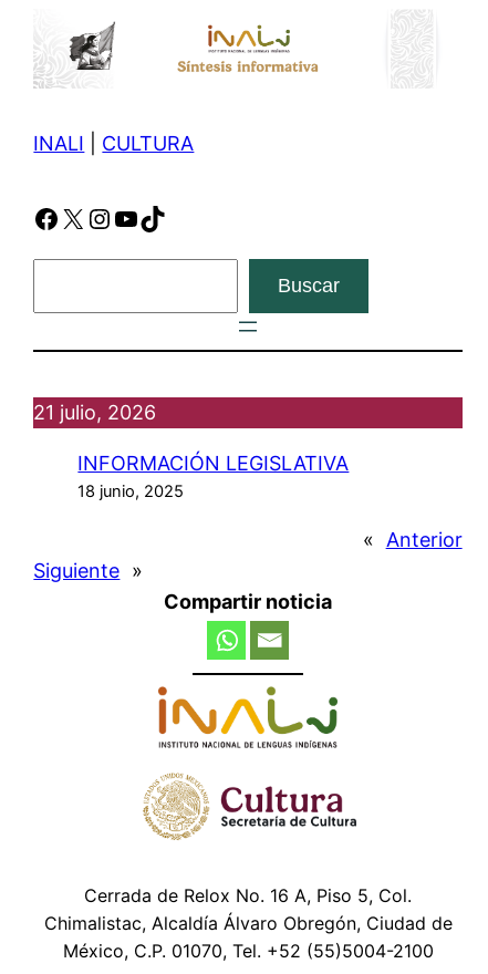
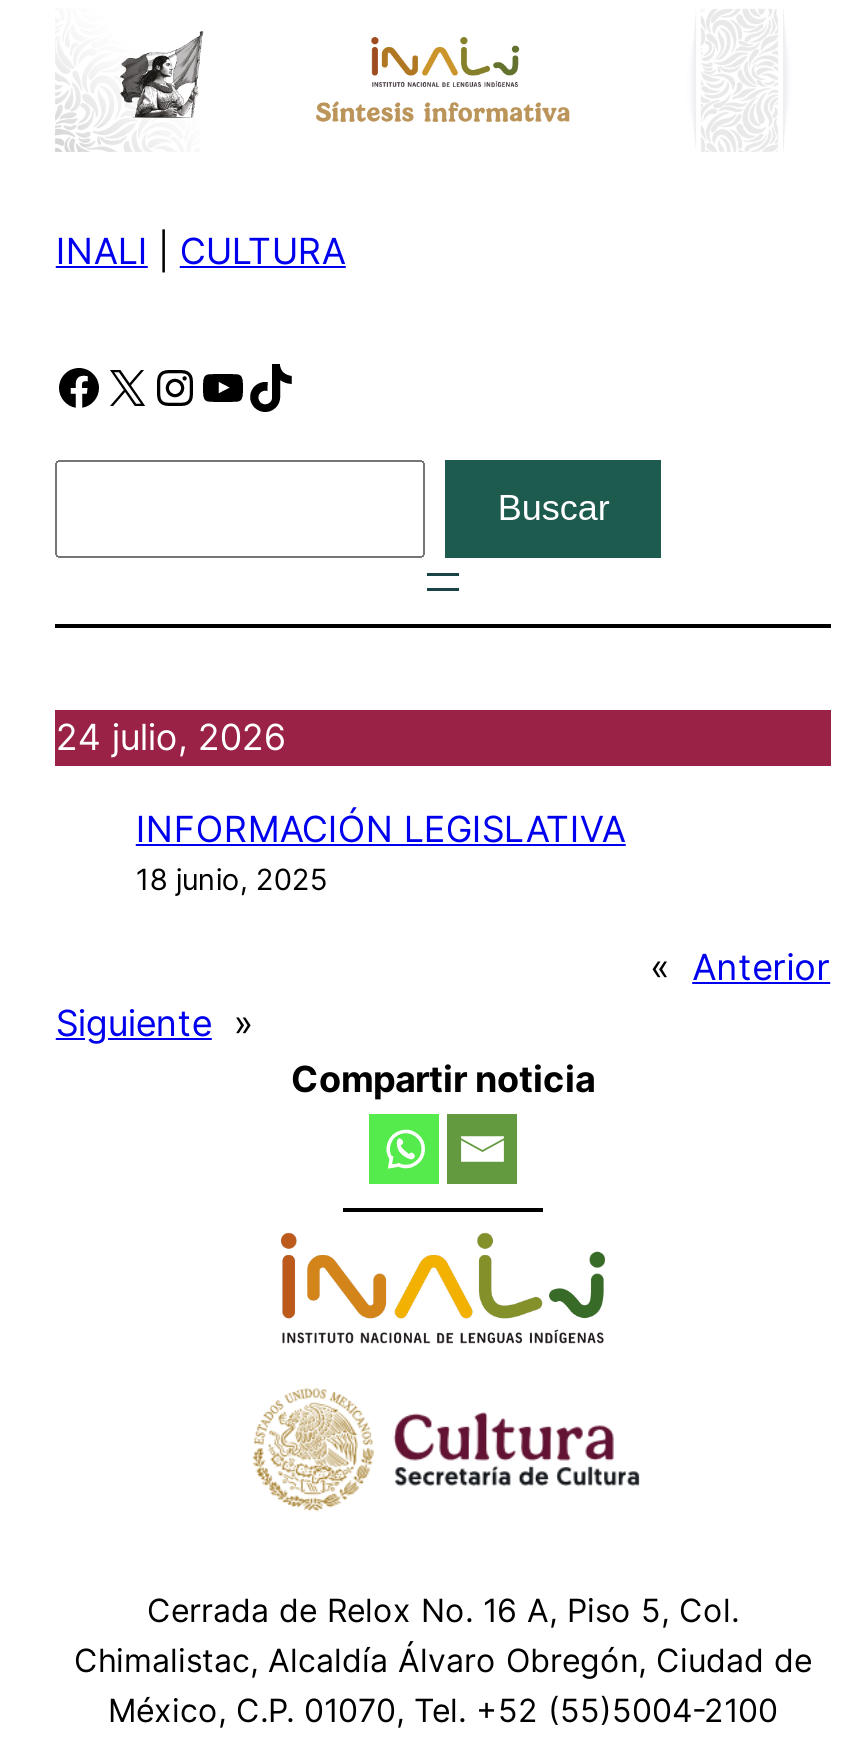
- 21 julio, 2026
+ 24 julio, 2026
